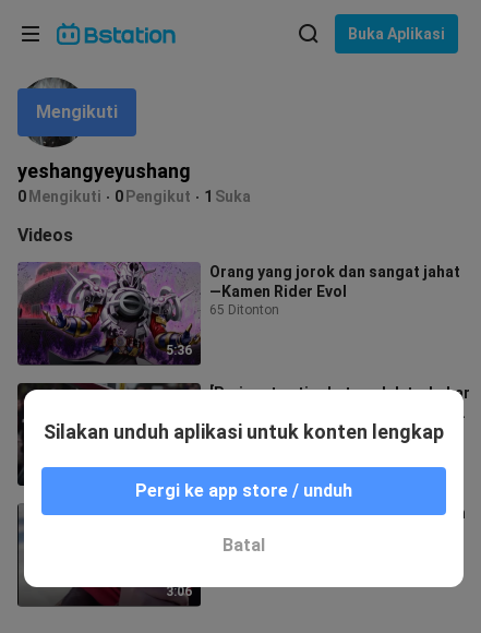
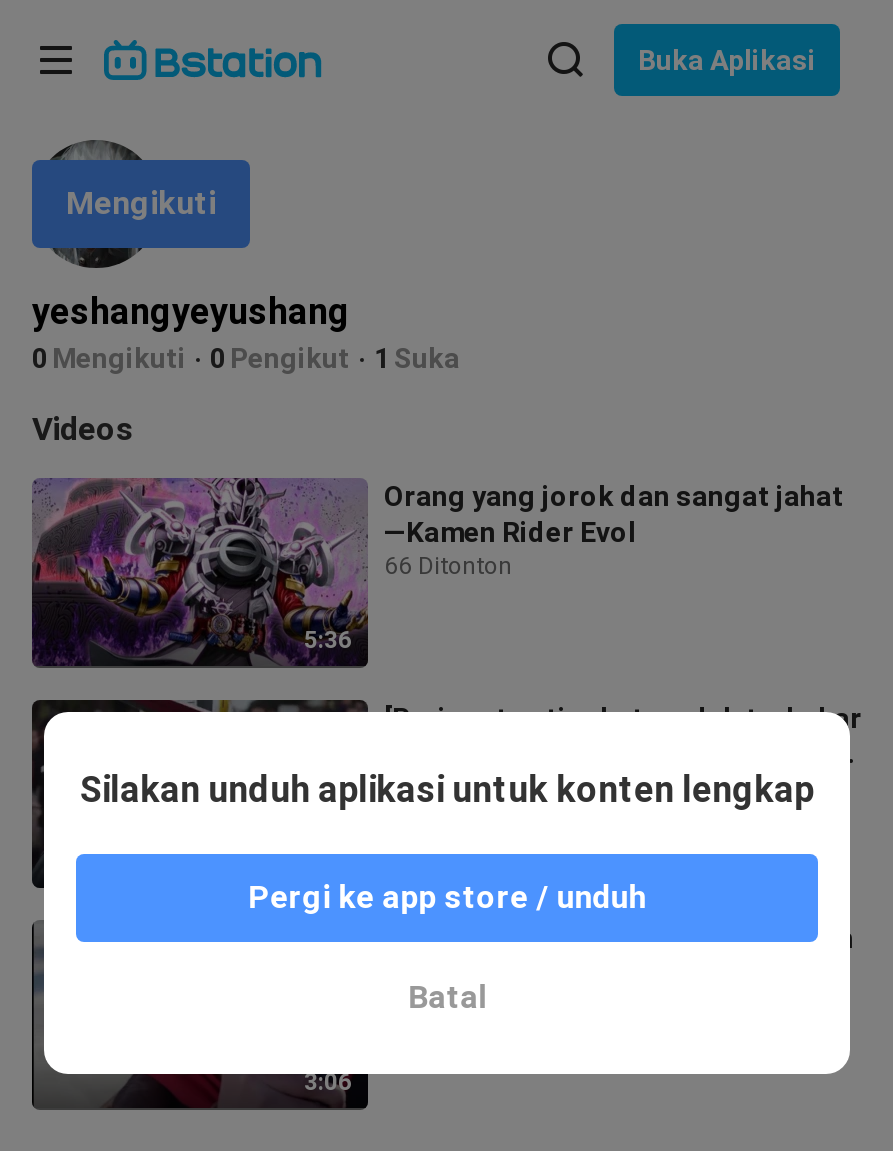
- 65 Ditonton
+ 66 Ditonton
